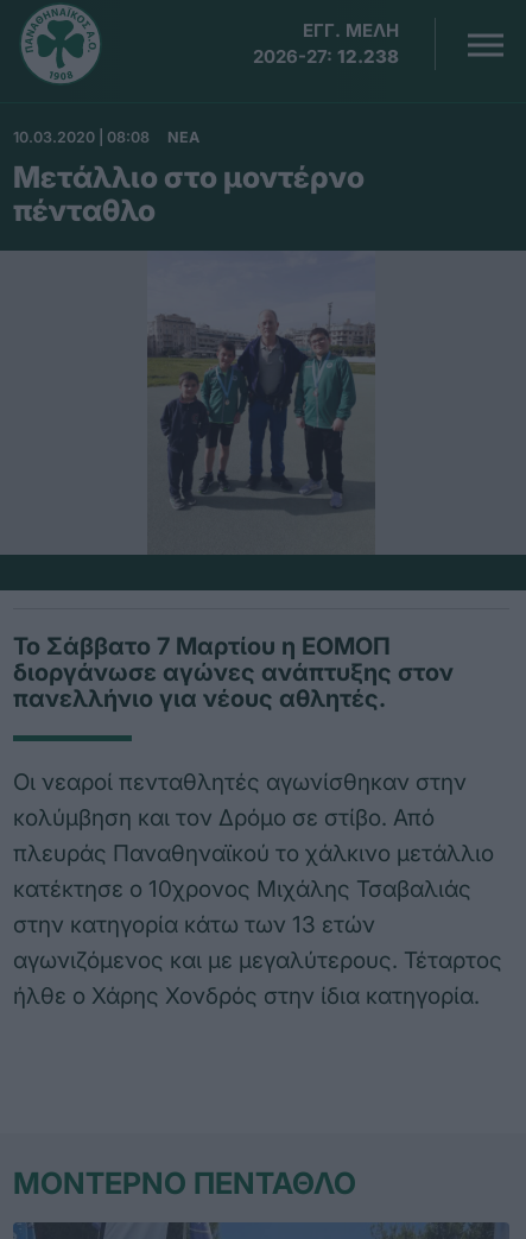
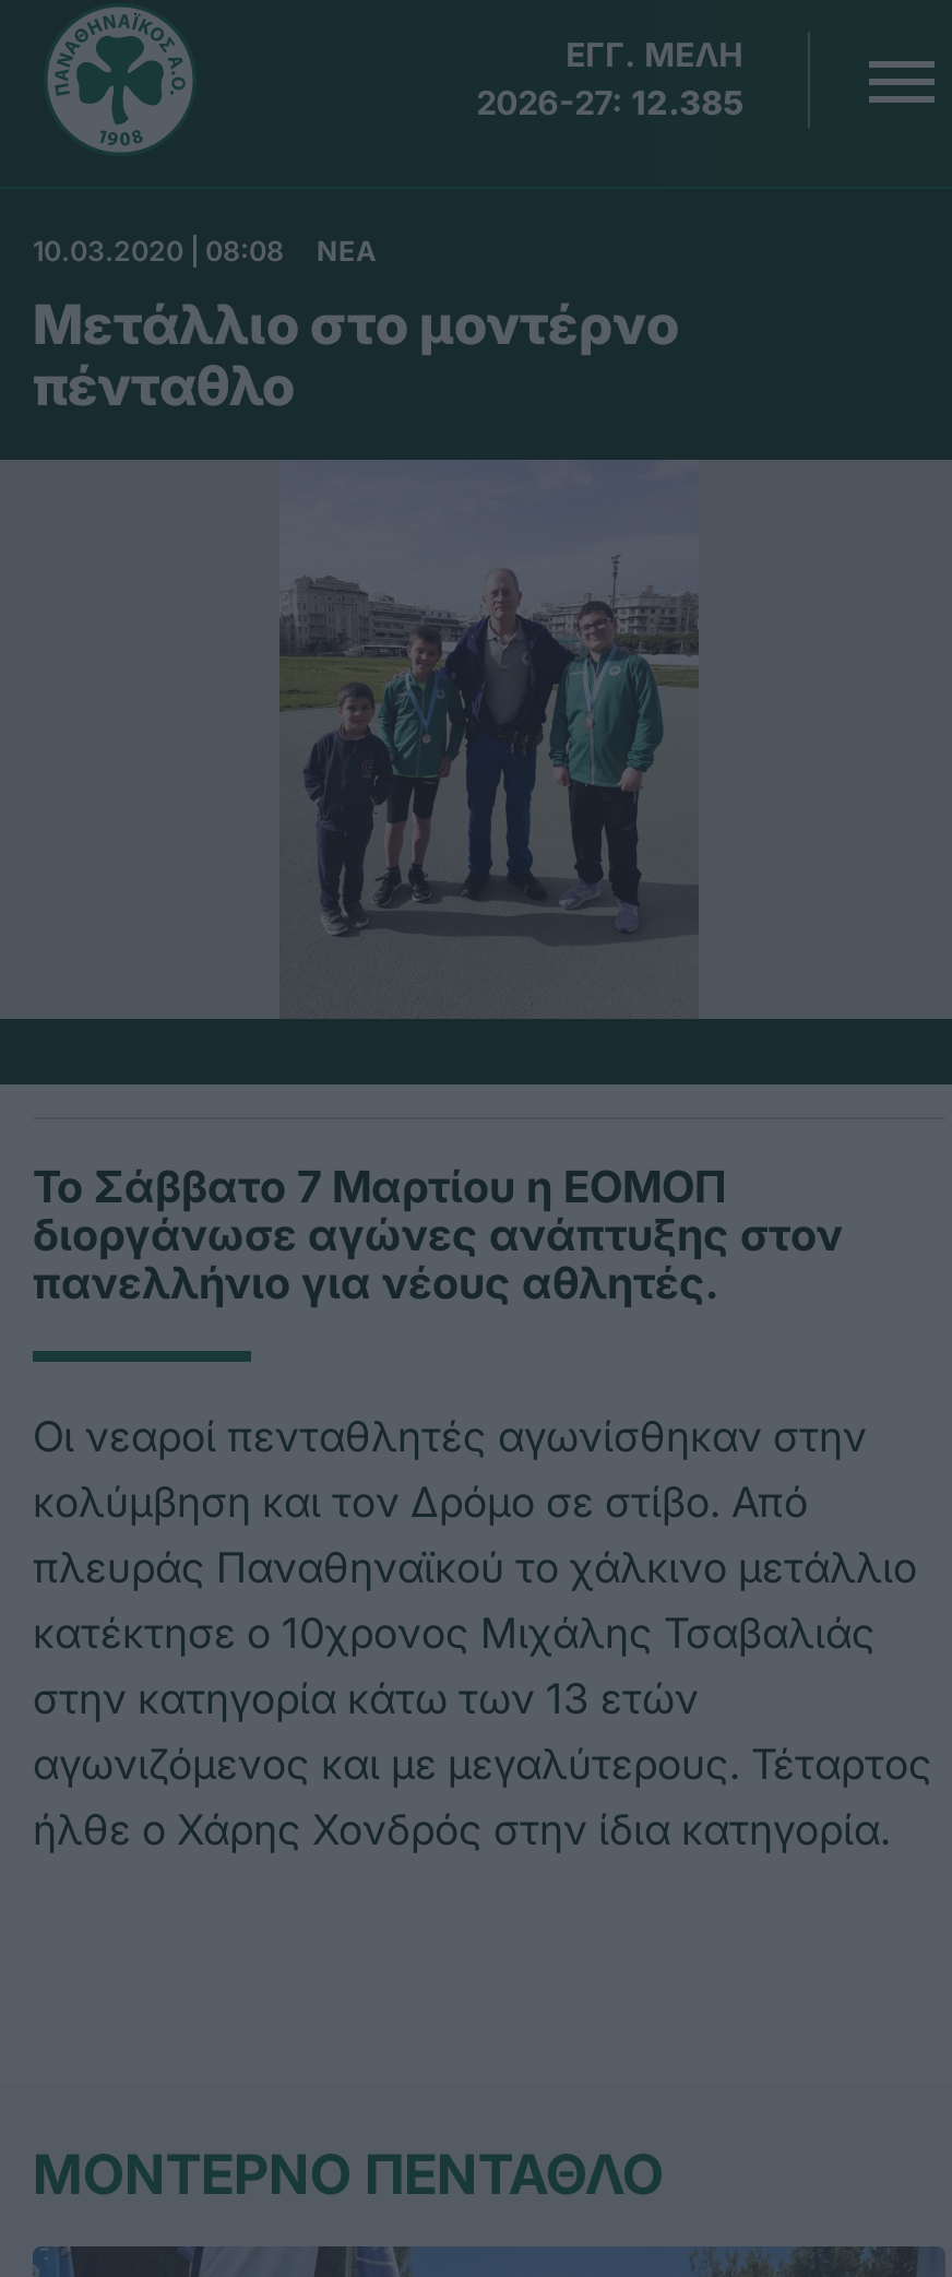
- 2026-27: 12.238
+ 2026-27: 12.385
